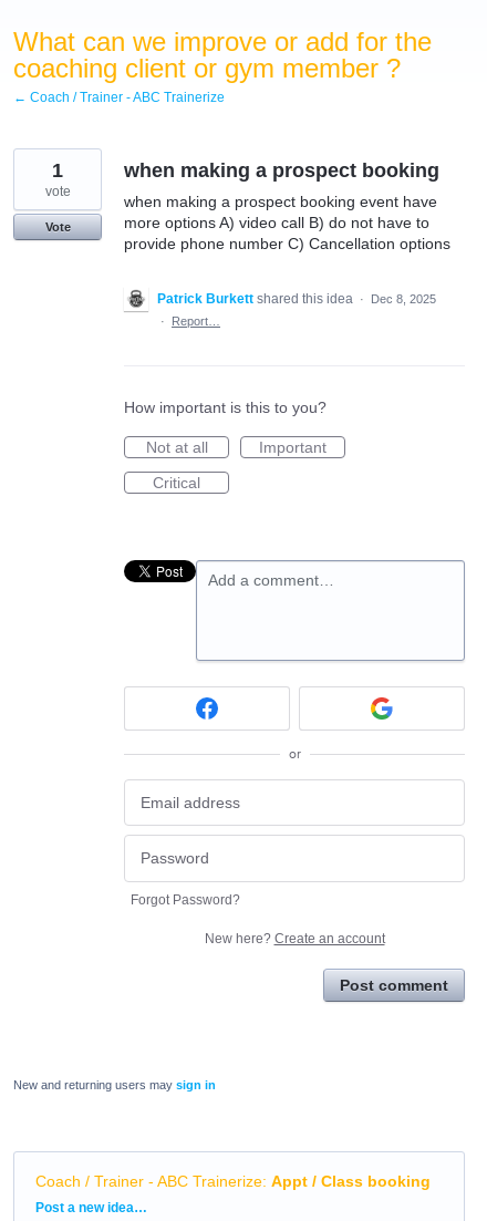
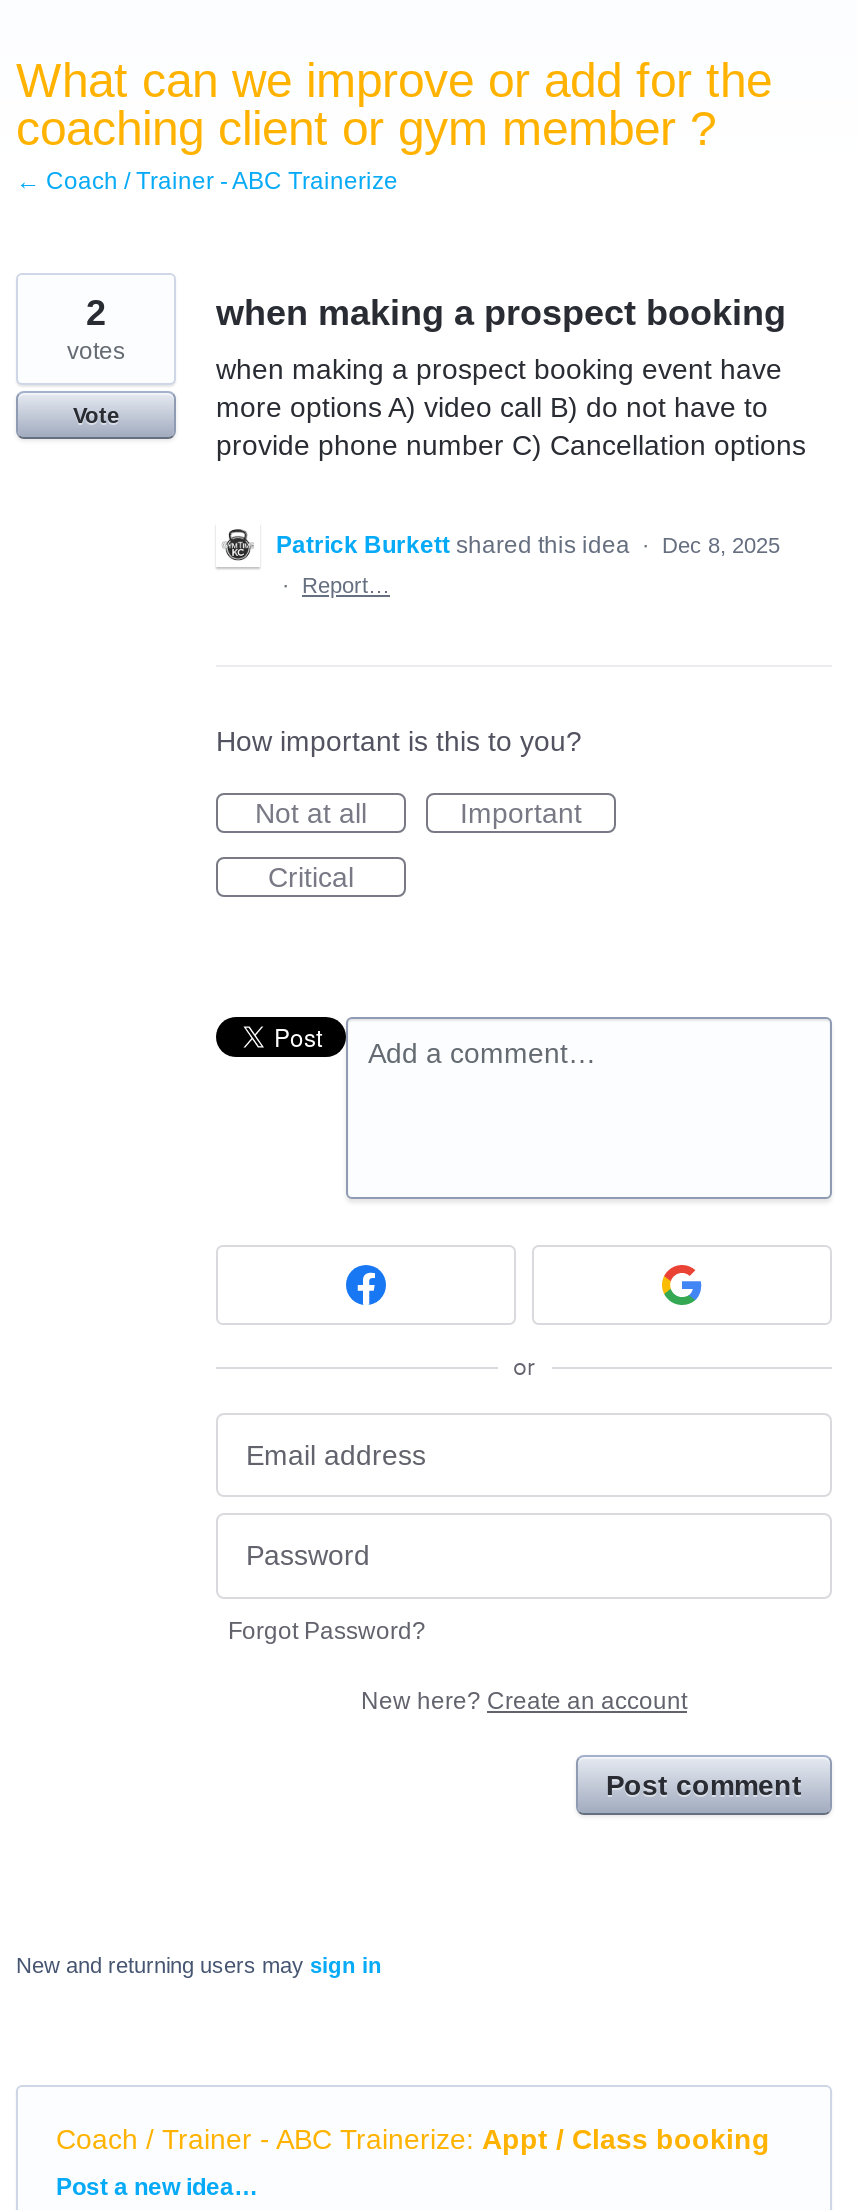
- 1
- vote
+ 2
+ votes
